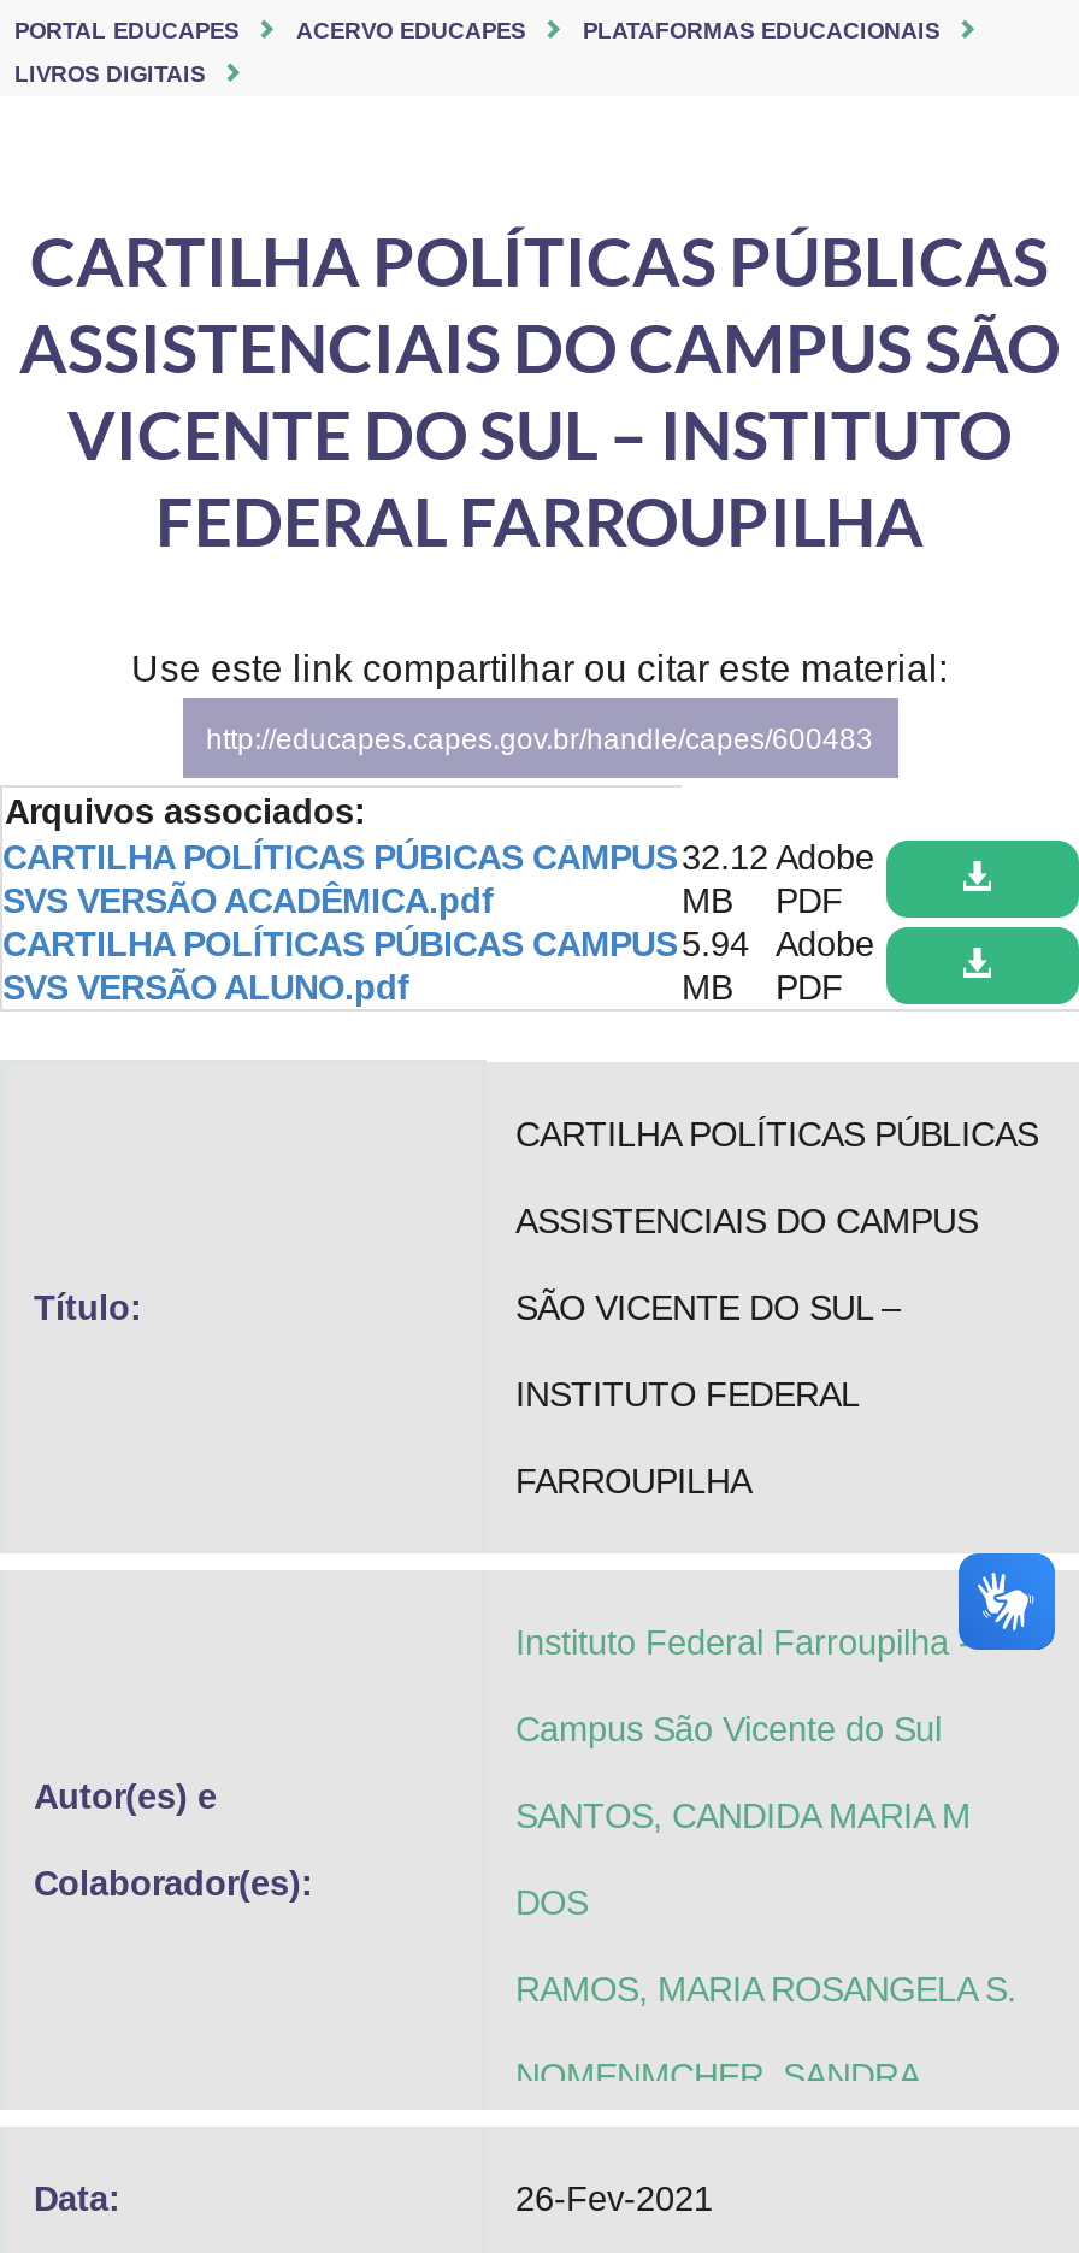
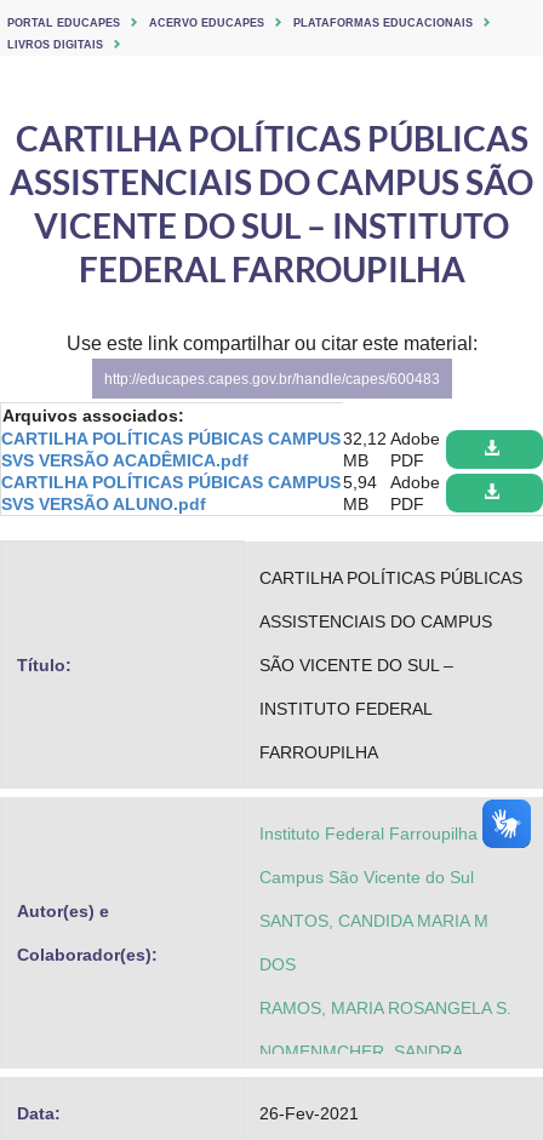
- CARTILHA POLÍTICAS PÚBICAS CAMPUS 32.12 Adobe
+ CARTILHA POLÍTICAS PÚBICAS CAMPUS 32,12 Adobe

- CARTILHA POLÍTICAS PÚBICAS CAMPUS 5.94 Adobe
+ CARTILHA POLÍTICAS PÚBICAS CAMPUS 5,94 Adobe

- [image]
+ [image]
